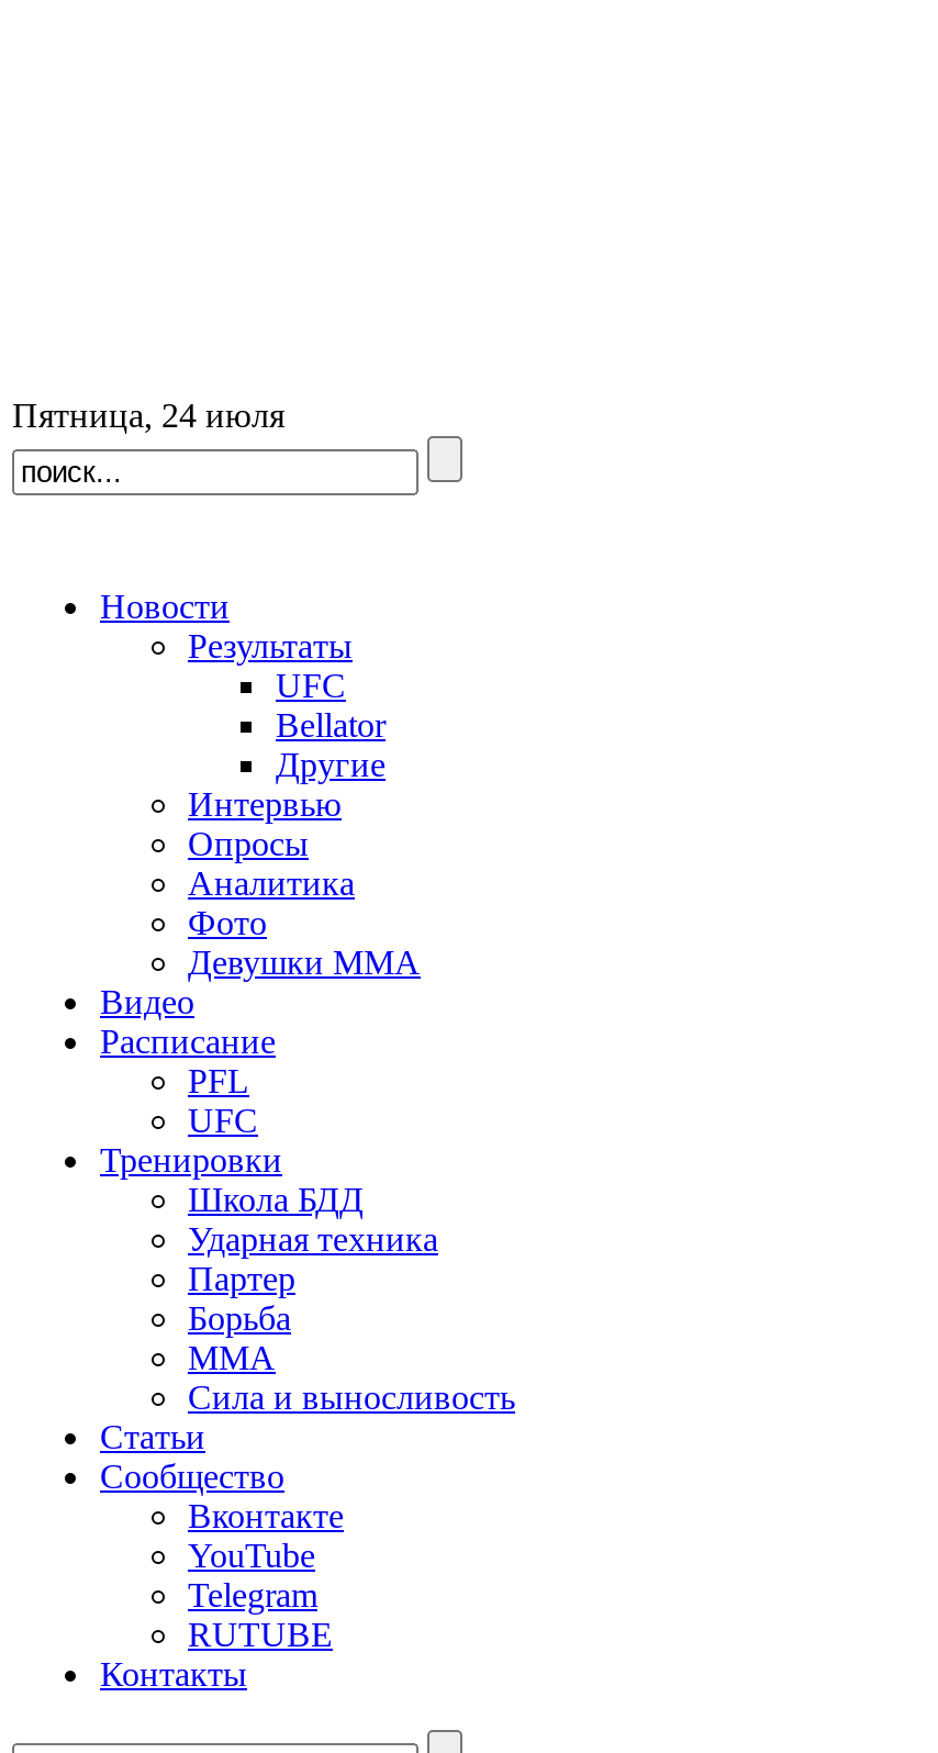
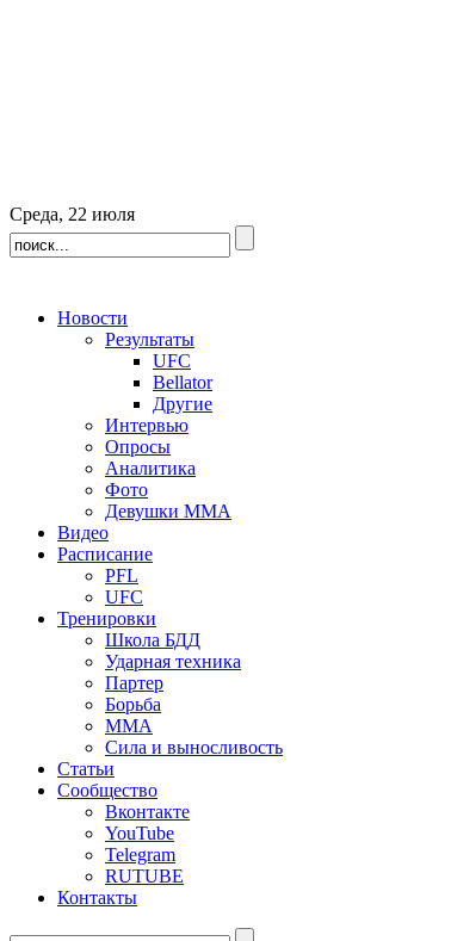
- Пятница, 24 июля
+ Среда, 22 июля
